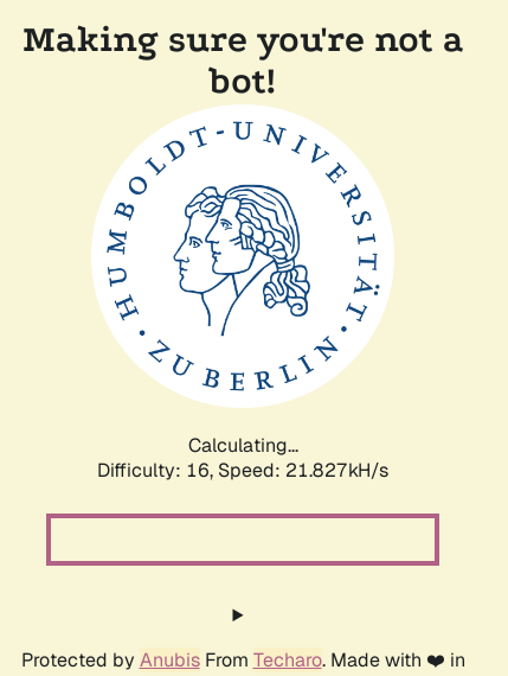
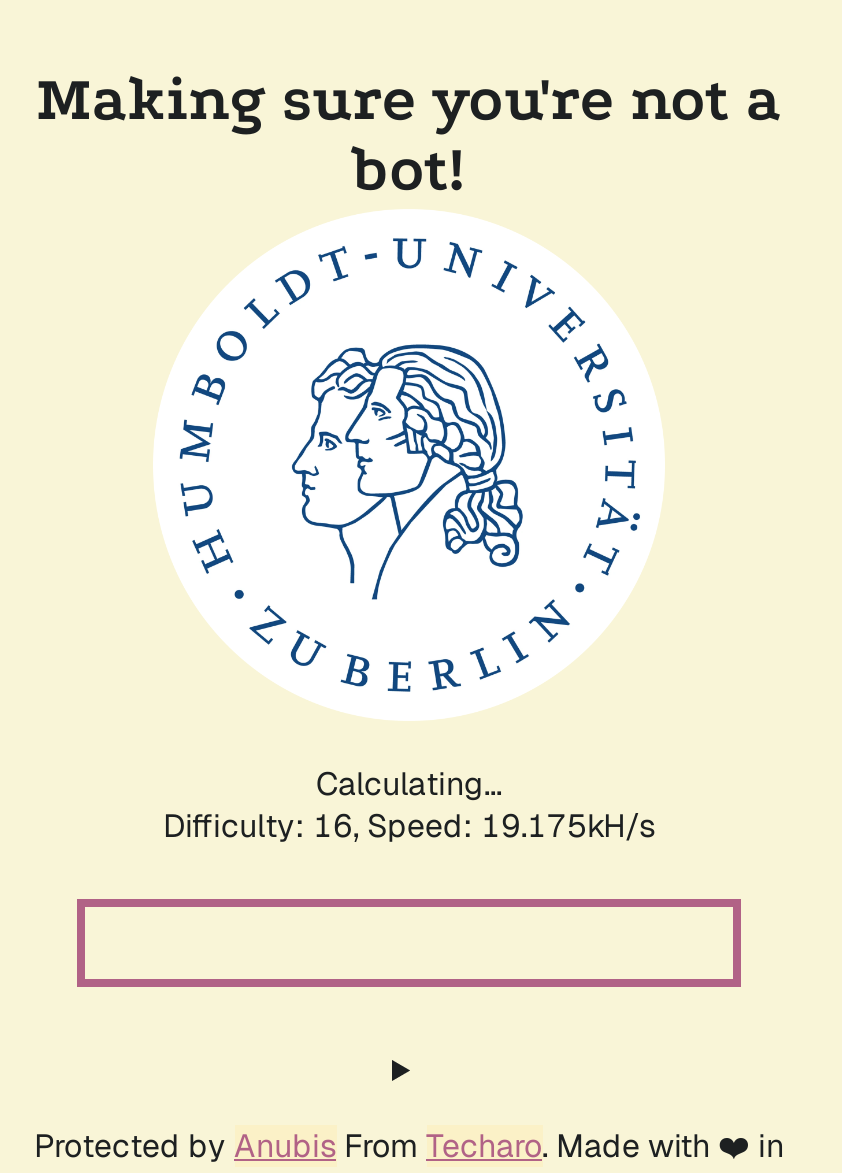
- Difficulty: 16, Speed: 21.827kH/s
+ Difficulty: 16, Speed: 19.175kH/s
